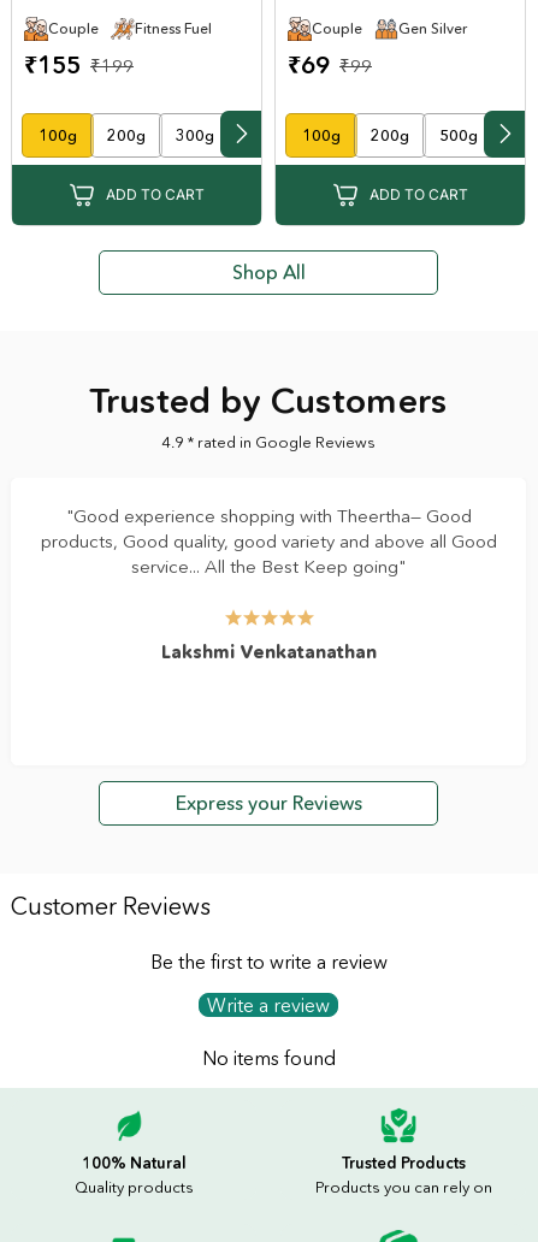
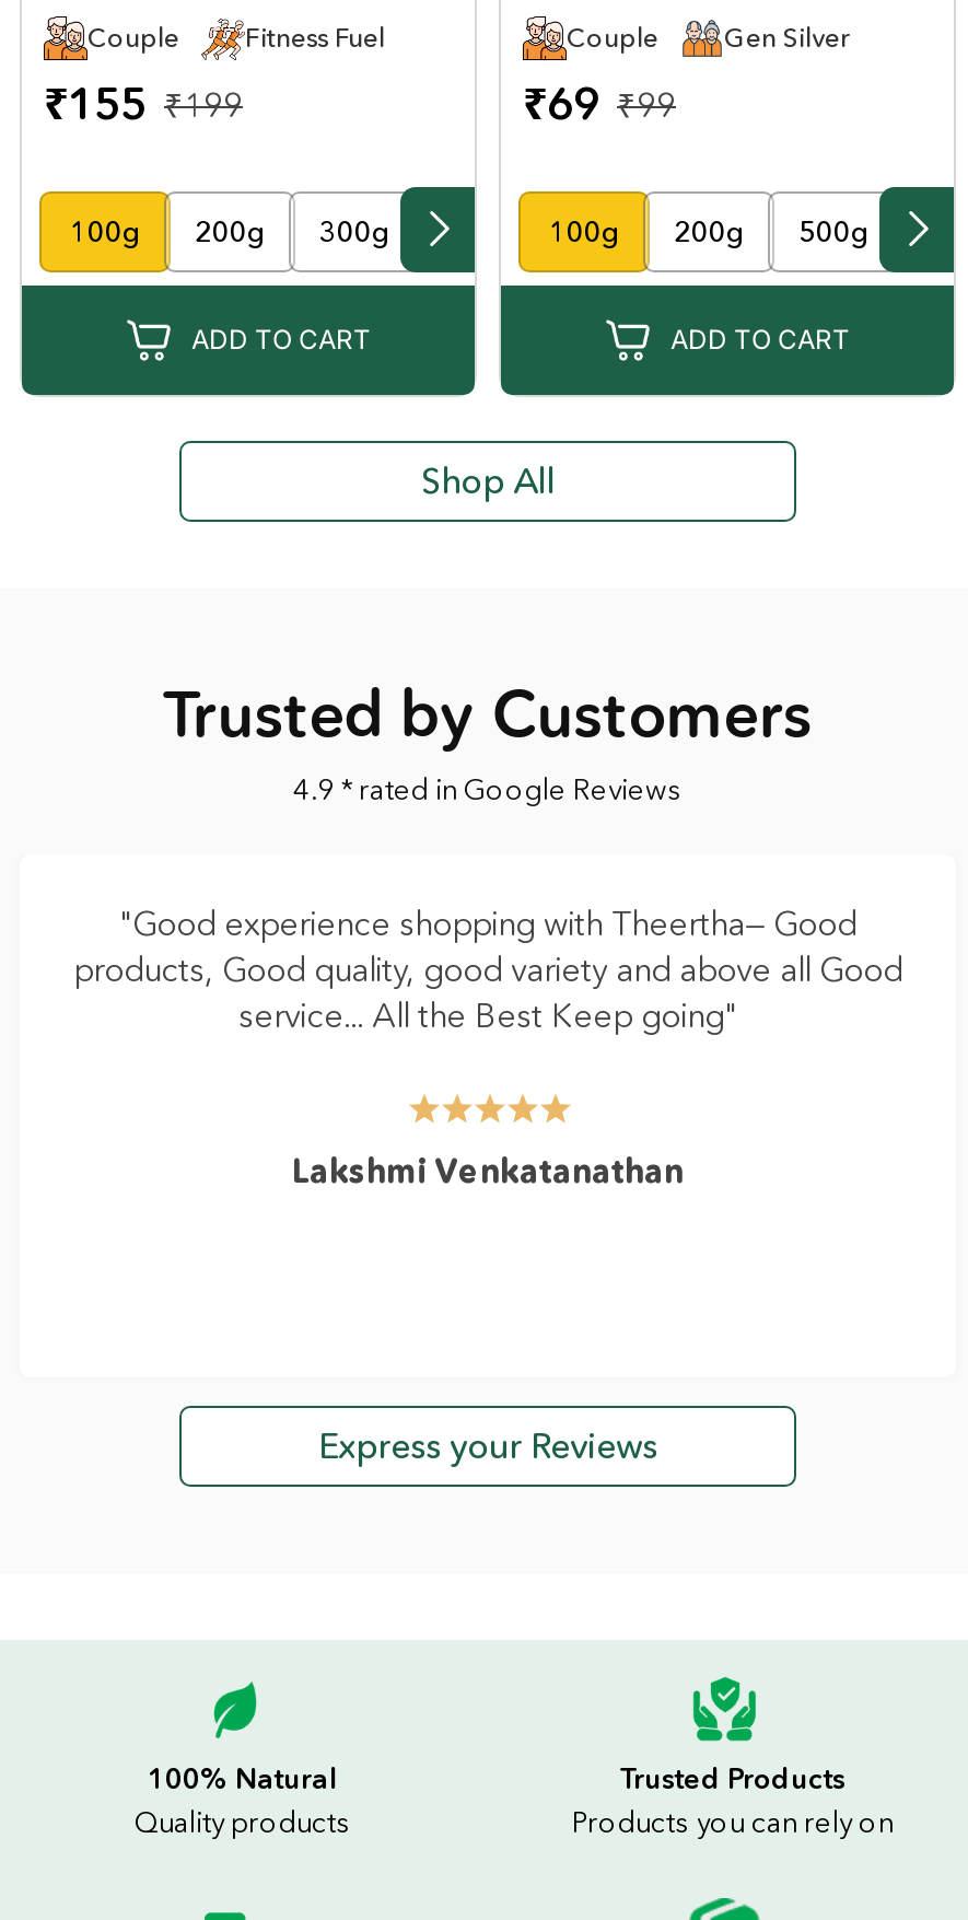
- Customer Reviews
- Be the first to write a review
- Write a review
- No items found
